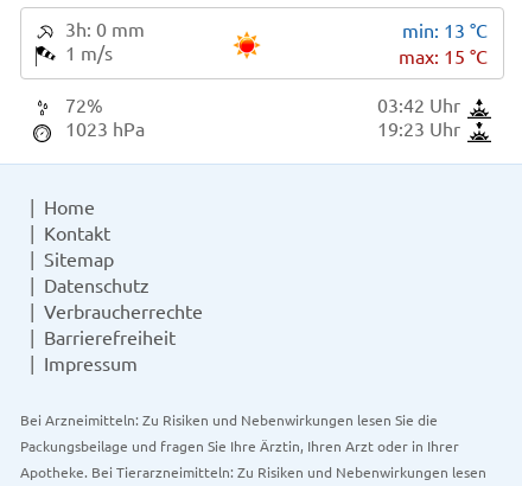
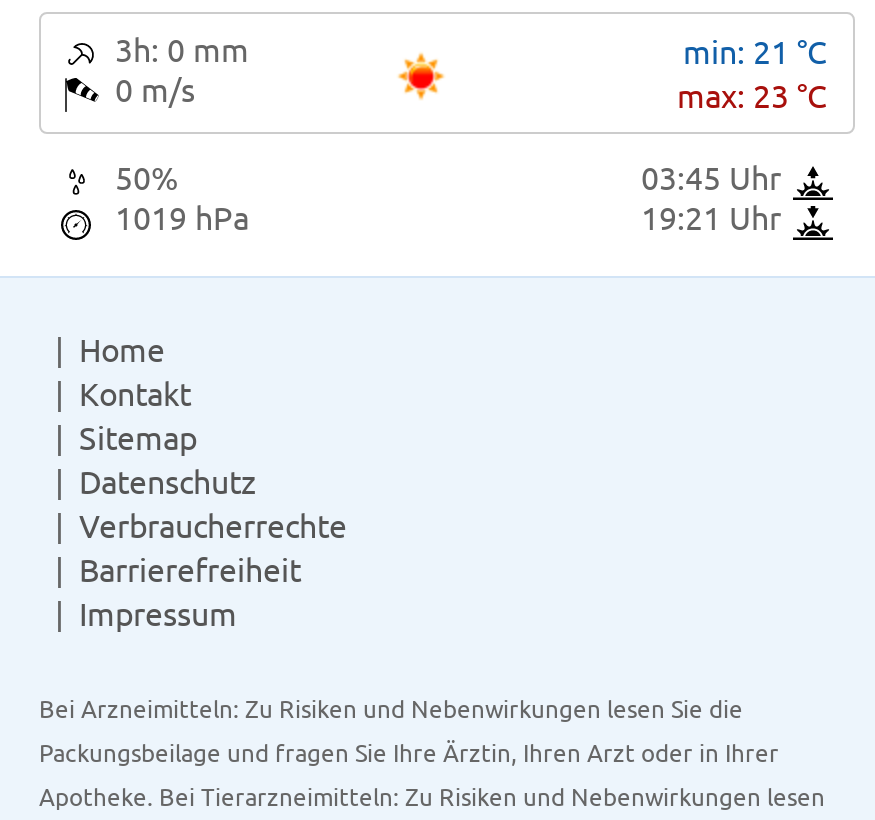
- min: 13 °C
+ min: 21 °C

- 1 m/s
+ 0 m/s

- max: 15 °C
+ max: 23 °C

- 72%
+ 50%

- 03:42 Uhr
+ 03:45 Uhr

- 1023 hPa
+ 1019 hPa

- 19:23 Uhr
+ 19:21 Uhr
